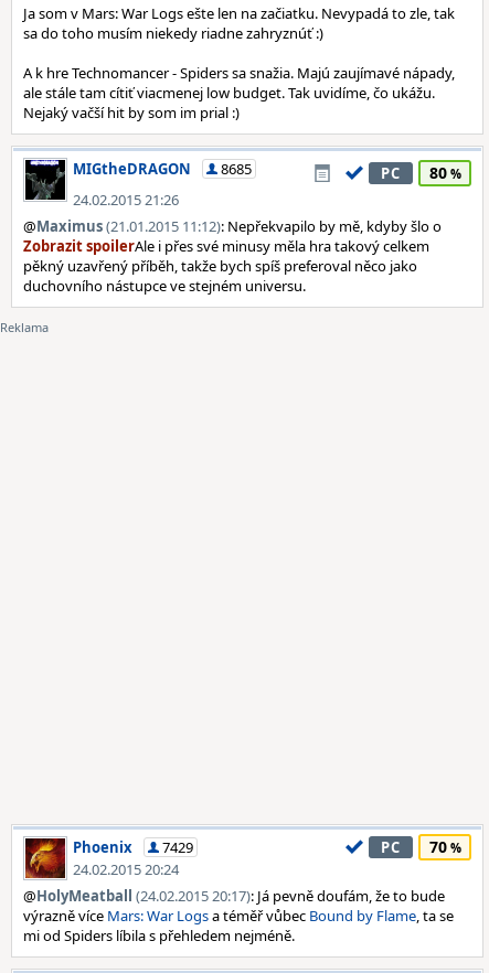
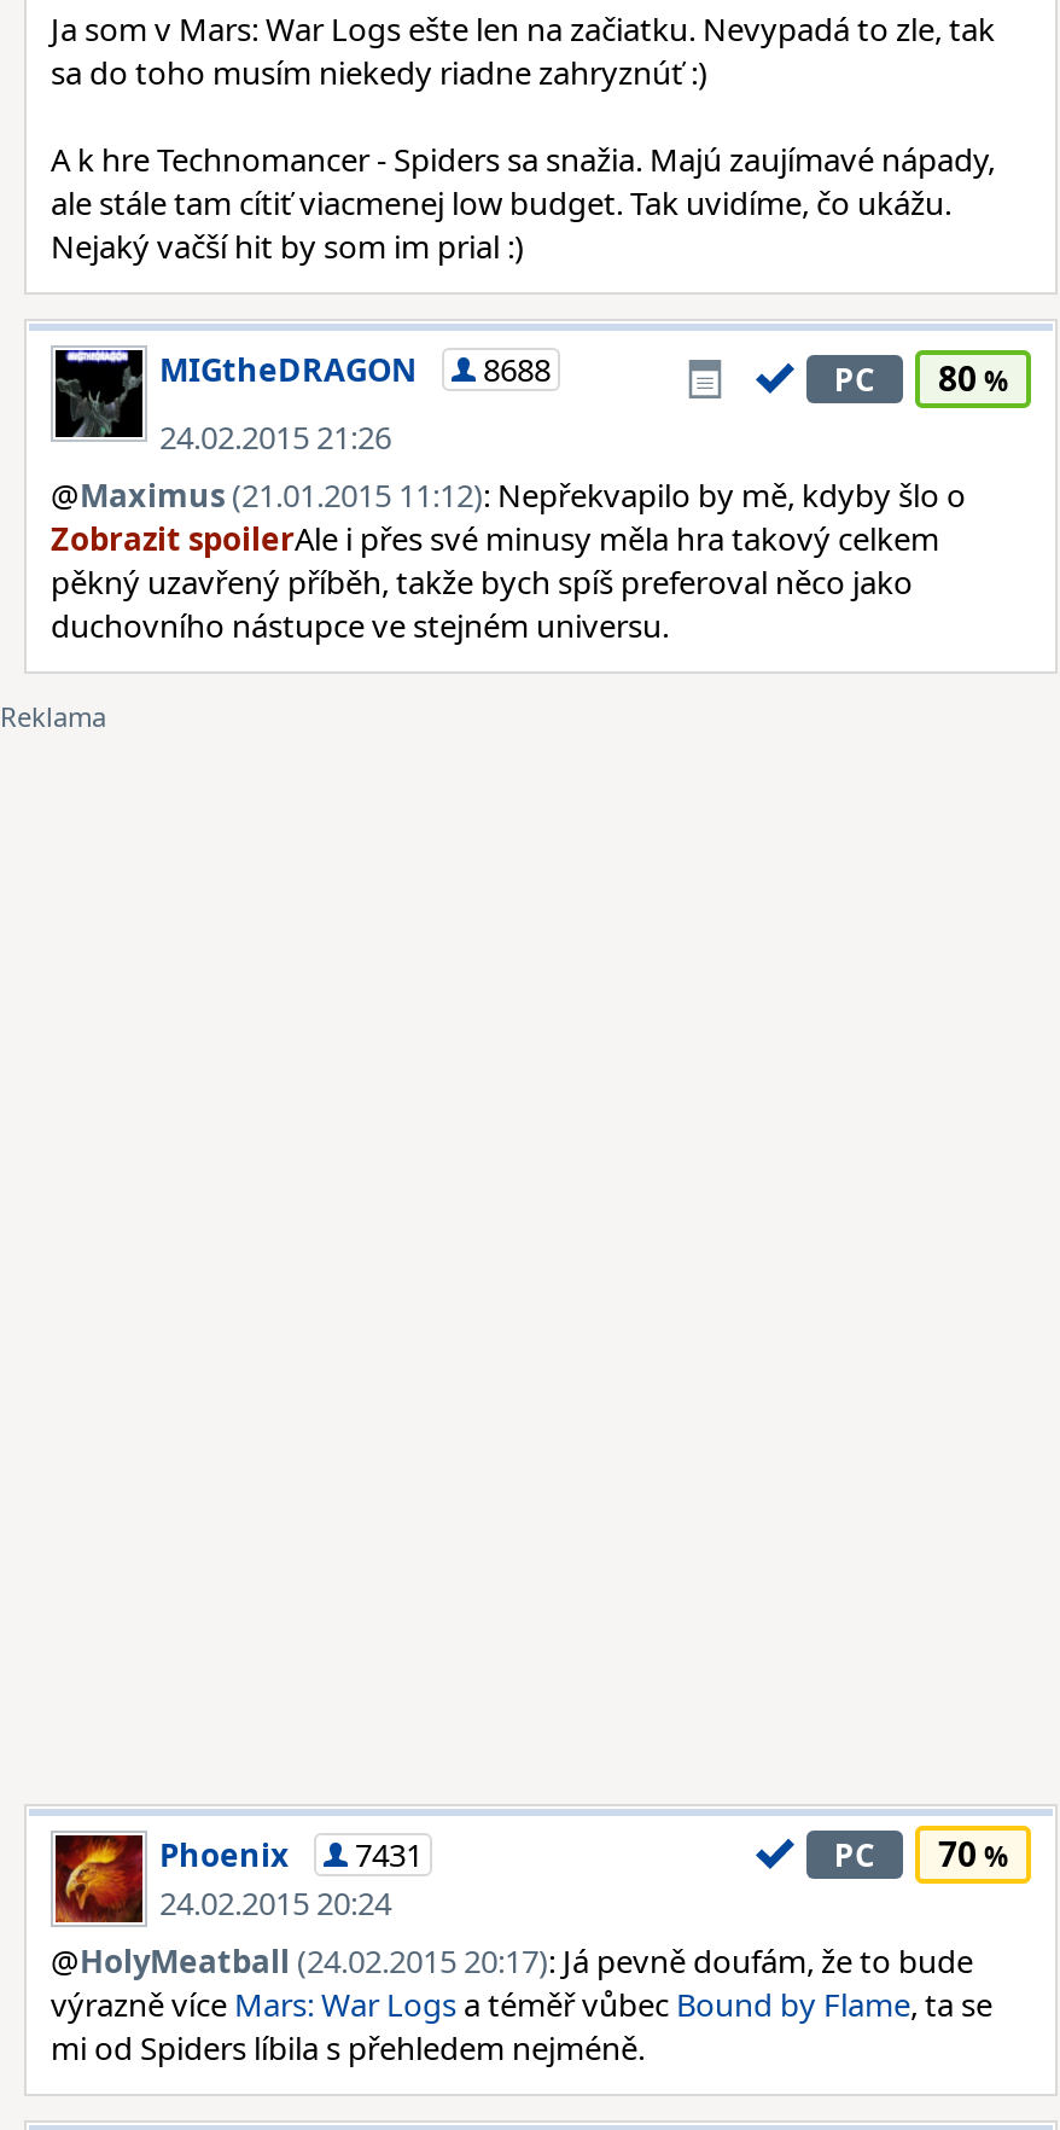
- MIGtheDRAGON 8685
+ MIGtheDRAGON 8688

- Phoenix 7429
+ Phoenix 7431
